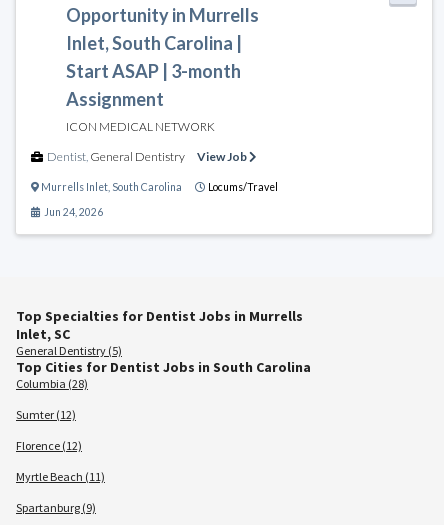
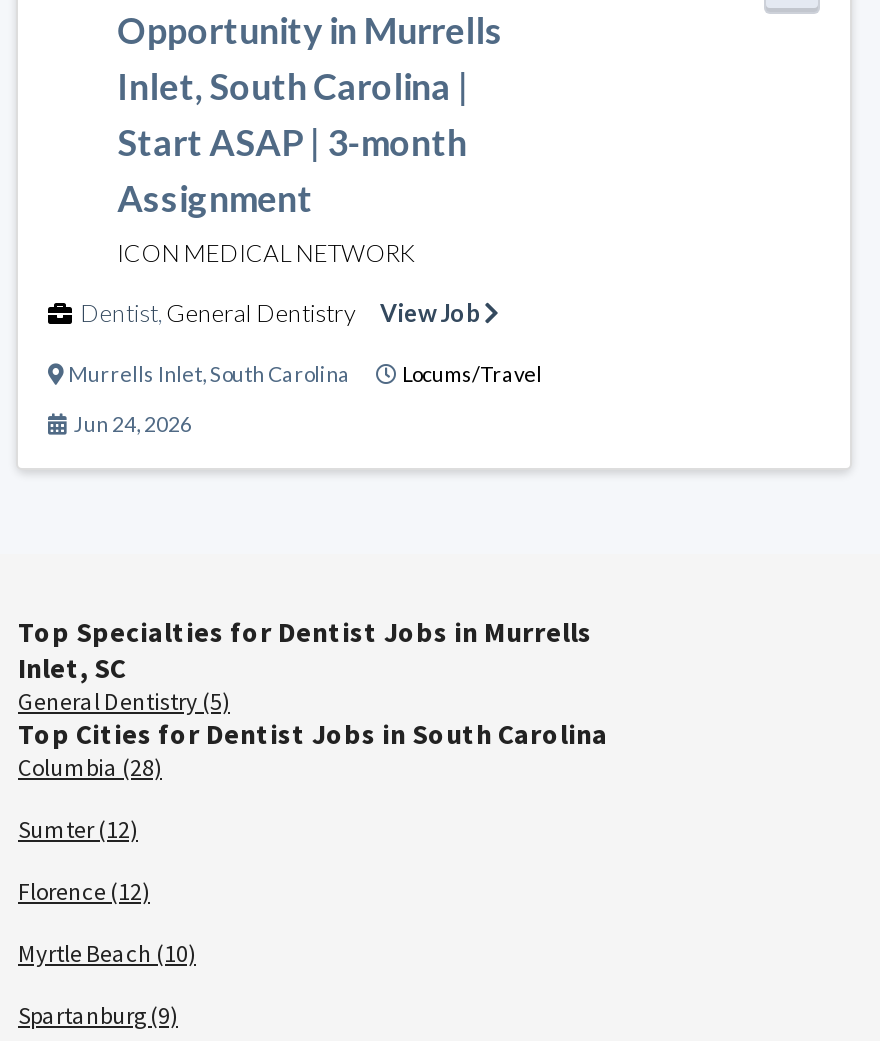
- Myrtle Beach (11)
+ Myrtle Beach (10)
